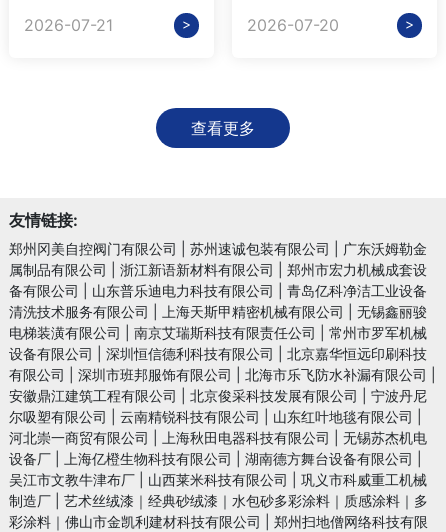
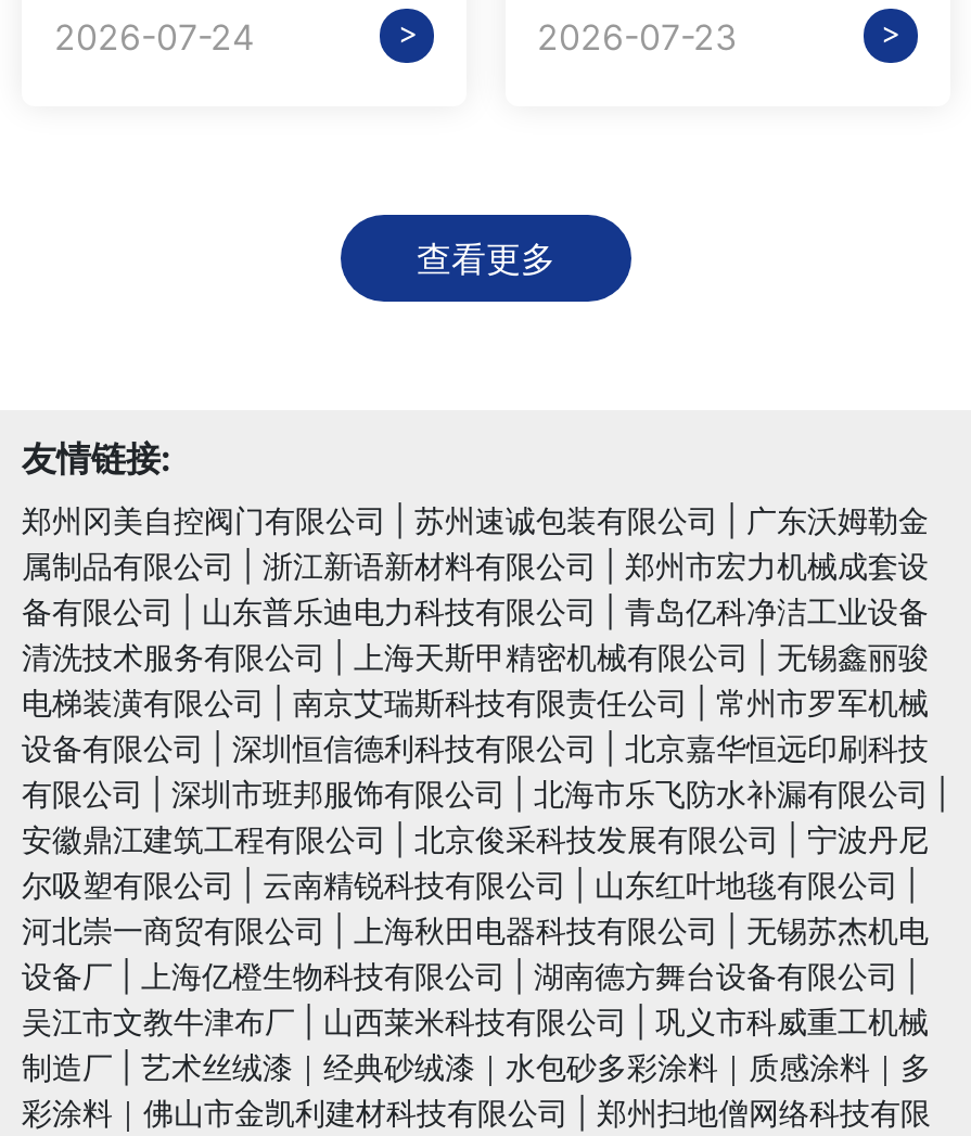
- 2026-07-21
+ 2026-07-24

- 2026-07-20
+ 2026-07-23
